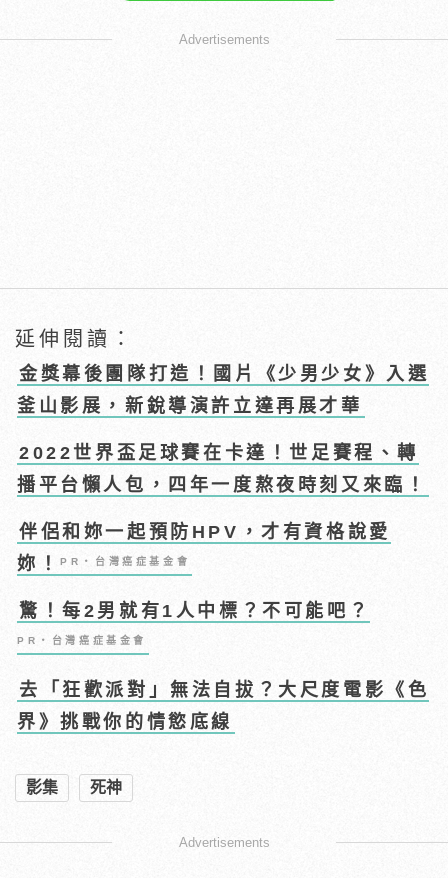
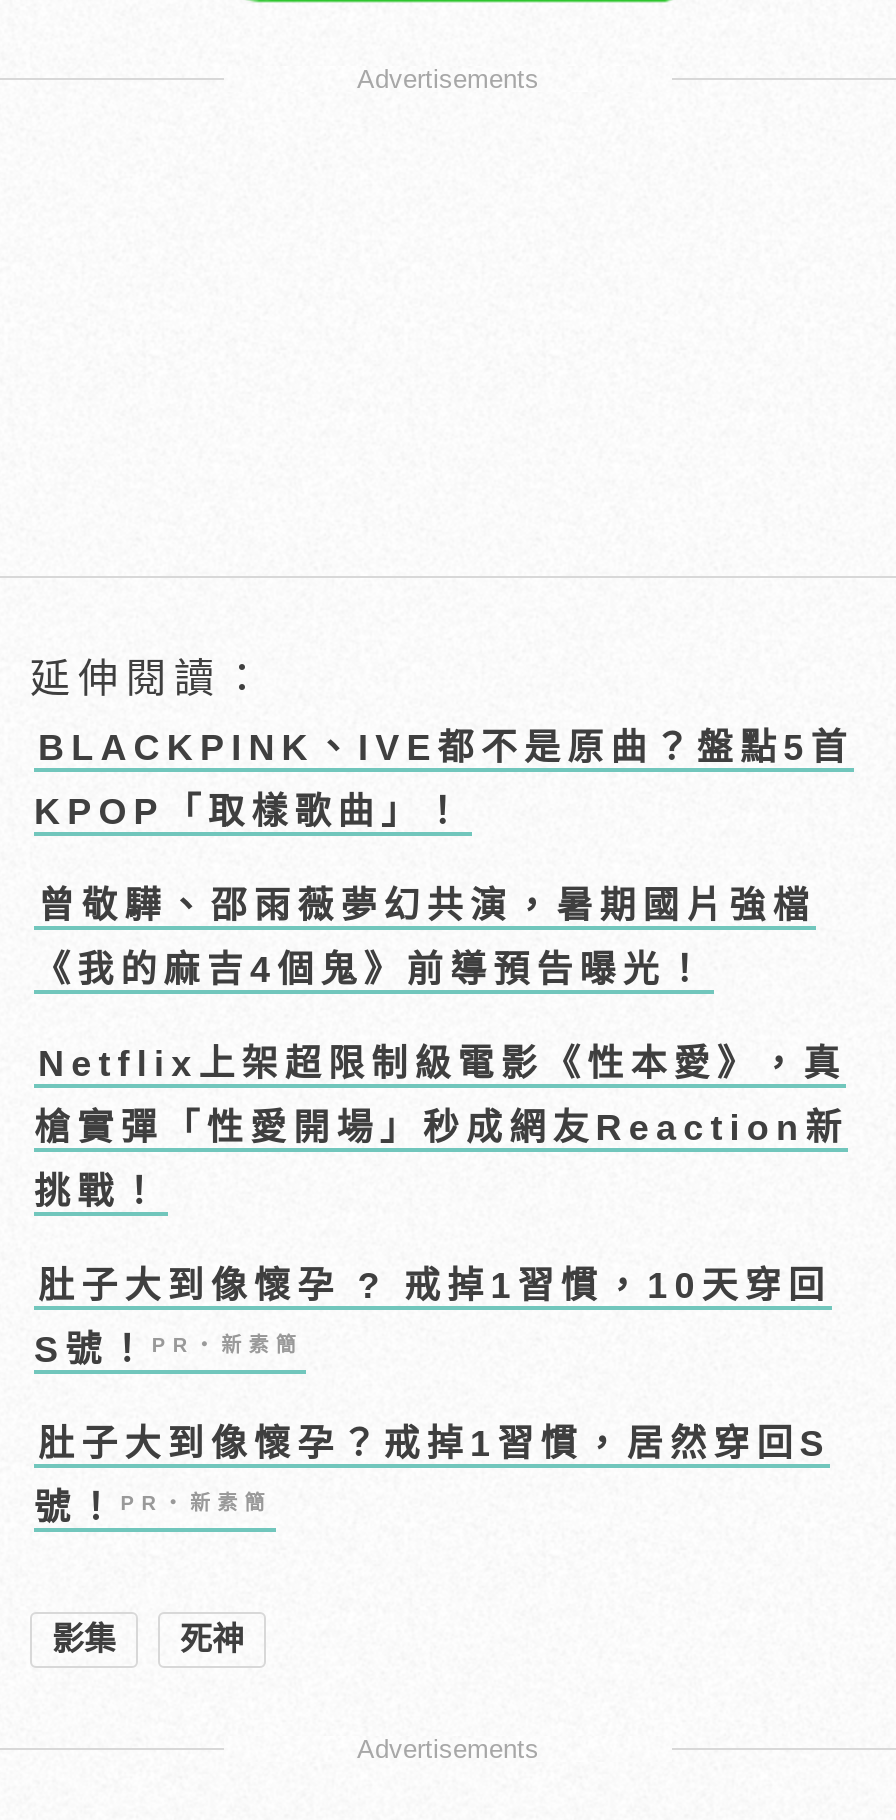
- 金獎幕後團隊打造！國片《少男少女》入選
- 釜山影展，新銳導演許立達再展才華
- 2022世界盃足球賽在卡達！世足賽程、轉
- 播平台懶人包，四年一度熬夜時刻又來臨！
- 伴侶和妳一起預防HPV，才有資格說愛
- 妳！PR・台灣癌症基金會
- 驚！每2男就有1人中標？不可能吧？
- PR・台灣癌症基金會
- 去「狂歡派對」無法自拔？大尺度電影《色
- 界》挑戰你的情慾底線
+ BLACKPINK、IVE都不是原曲？盤點5首
+ KPOP「取樣歌曲」！
+ 曾敬驊、邵雨薇夢幻共演，暑期國片強檔
+ 《我的麻吉4個鬼》前導預告曝光！
+ Netflix上架超限制級電影《性本愛》，真
+ 槍實彈「性愛開場」秒成網友Reaction新
+ 挑戰！
+ 肚子大到像懷孕 ? 戒掉1習慣，10天穿回
+ S號！PR・新素簡
+ 肚子大到像懷孕？戒掉1習慣，居然穿回S
+ 號！PR・新素簡
